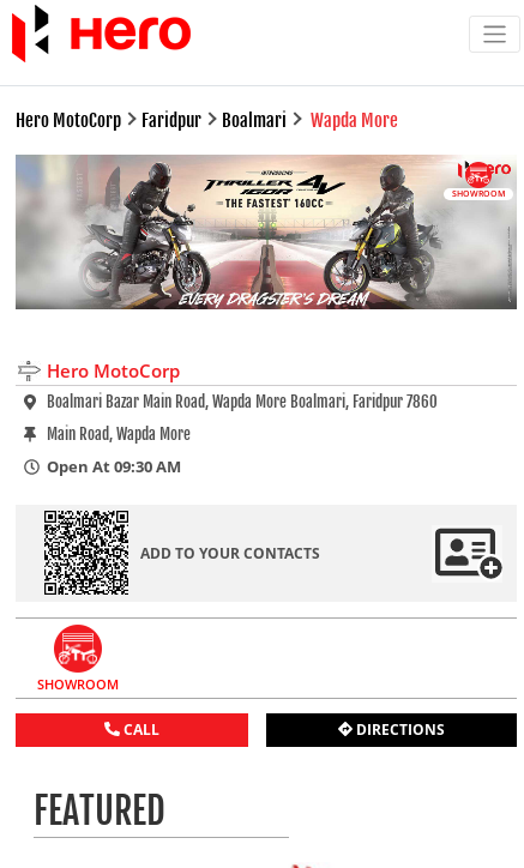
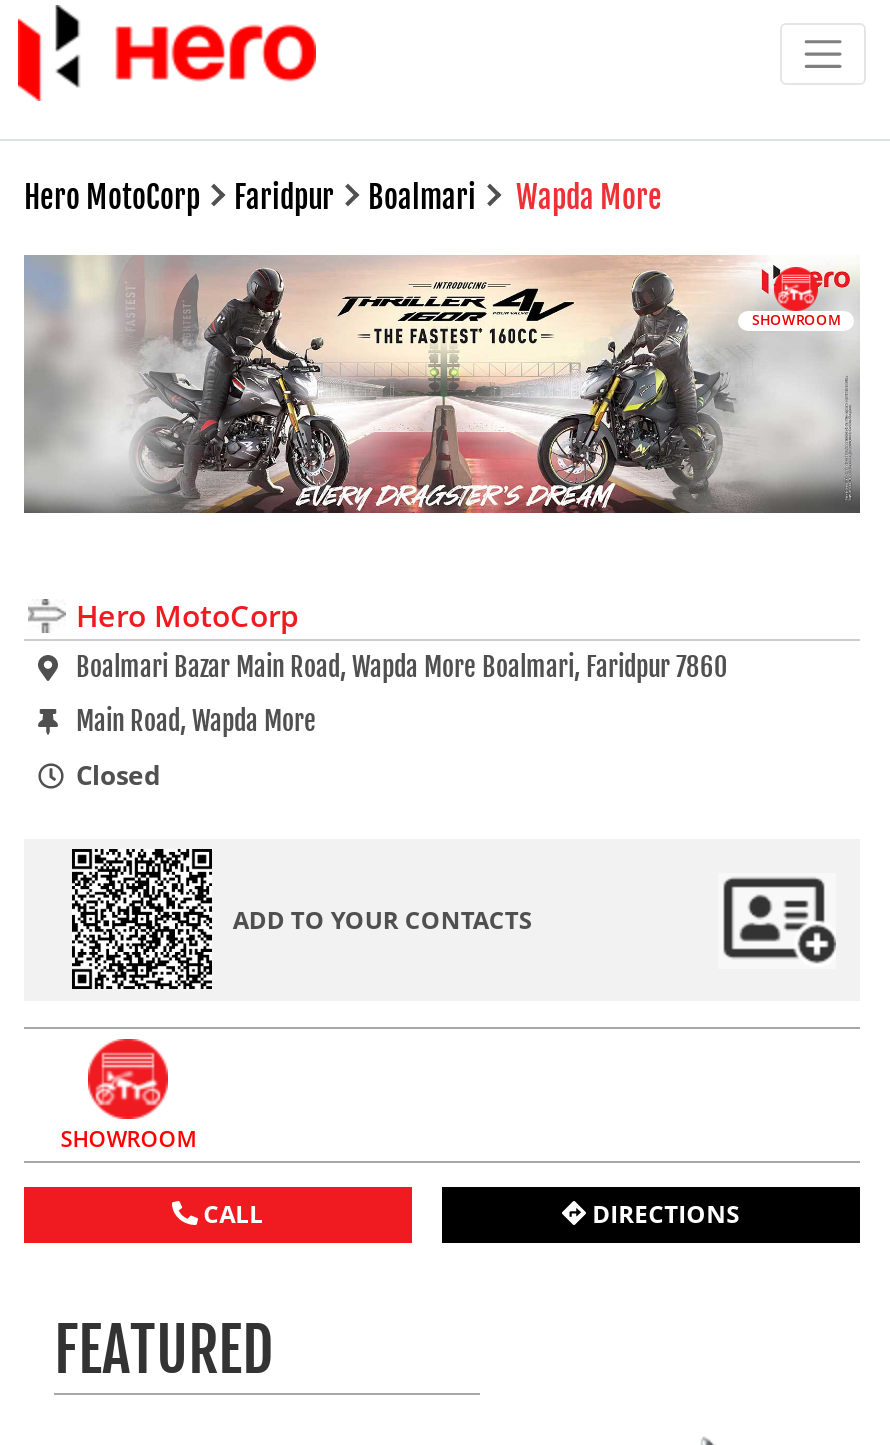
- Open At 09:30 AM
+ Closed
